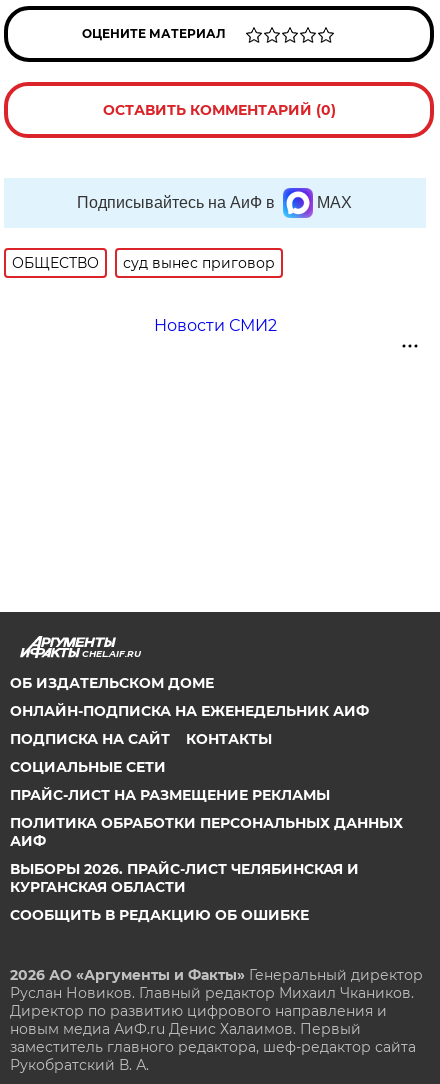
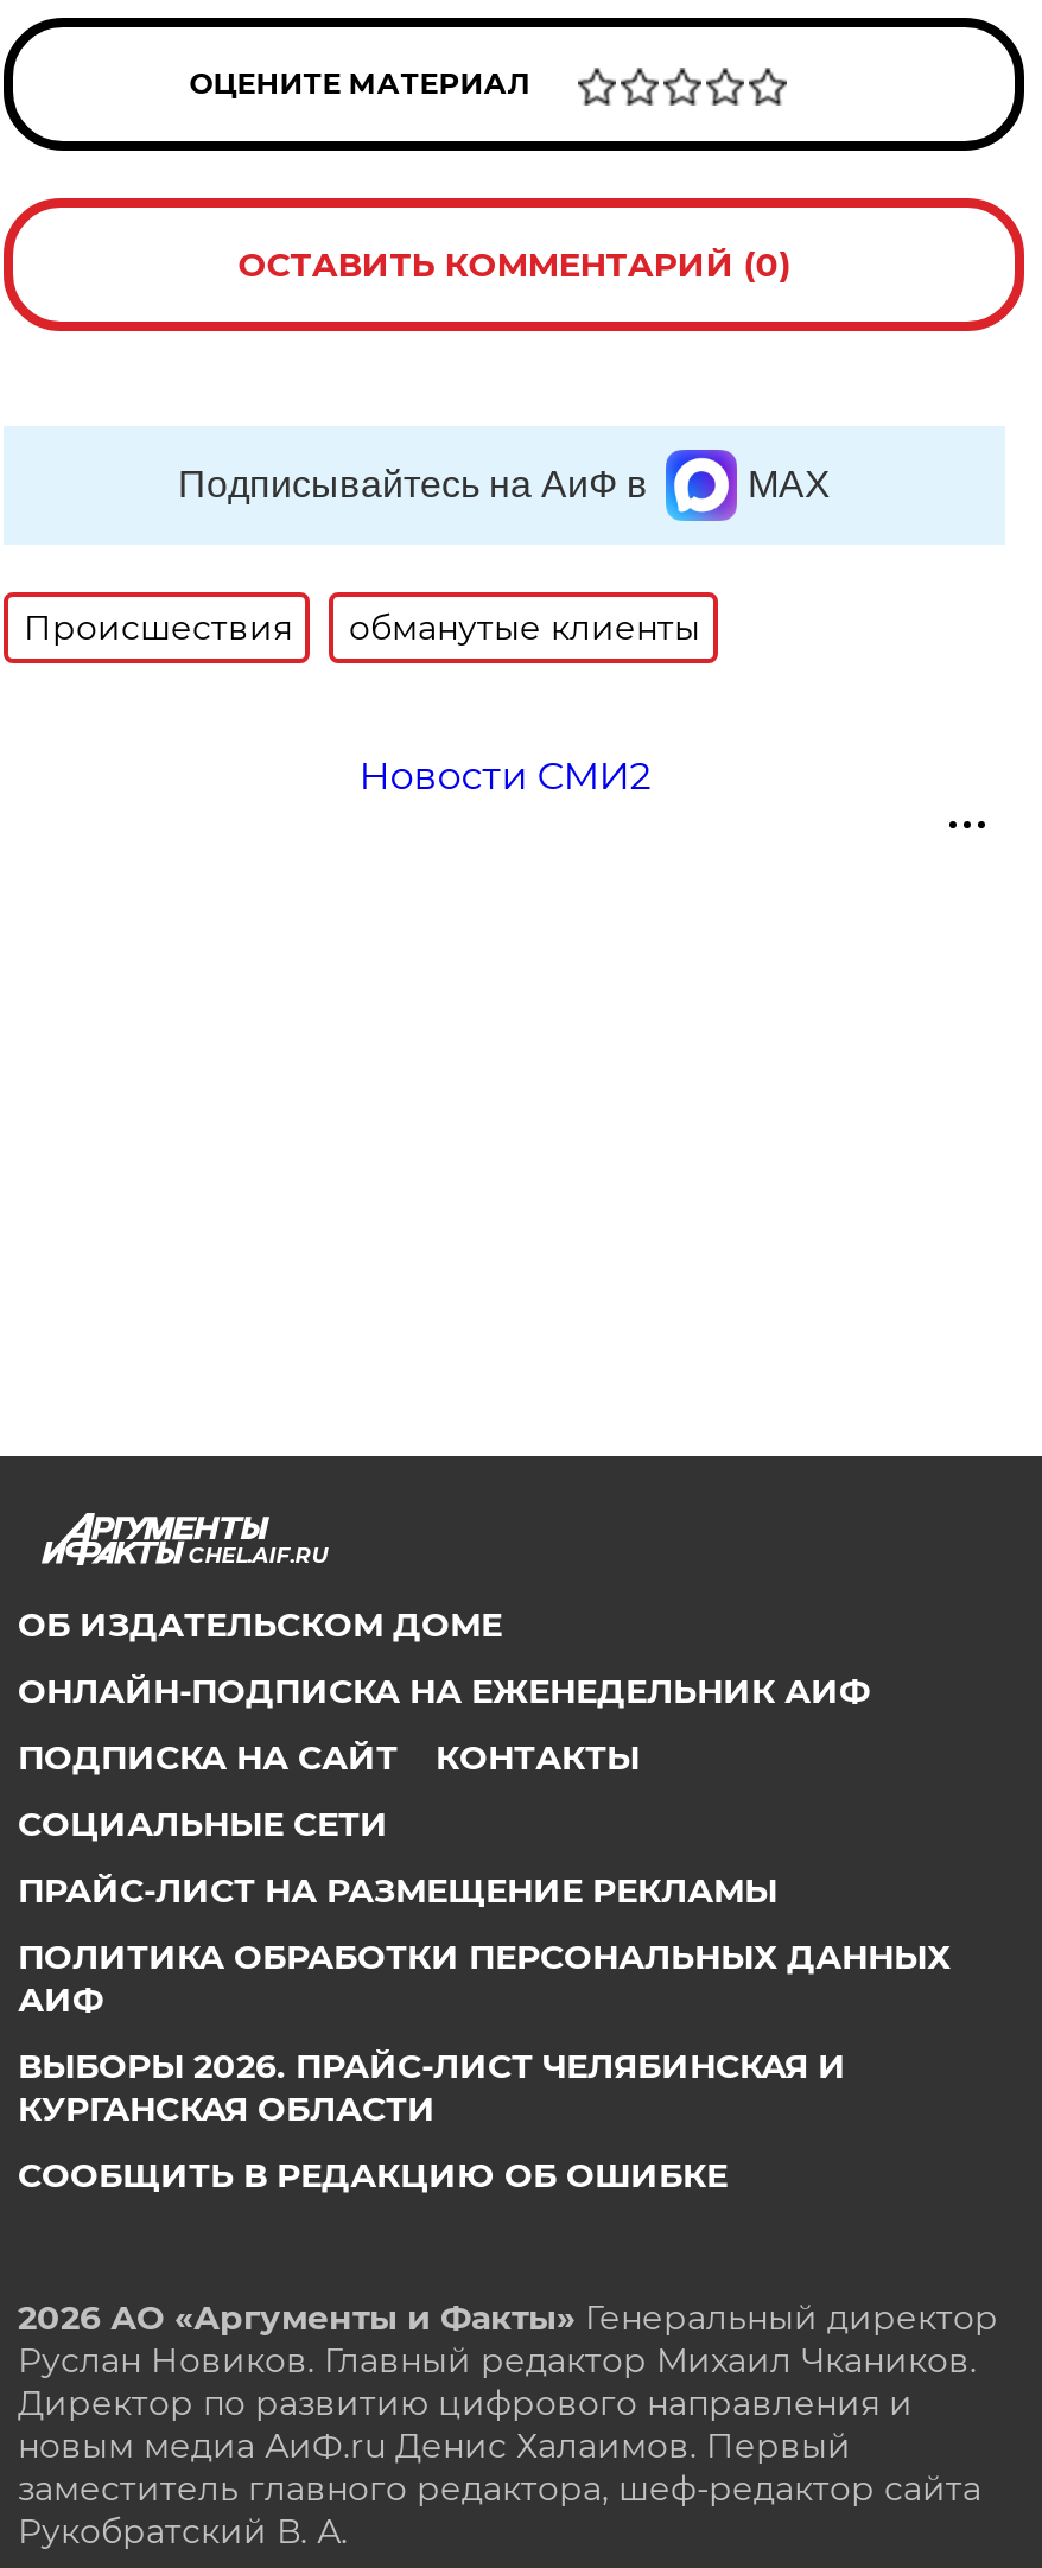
- ОБЩЕСТВО
- суд вынес приговор
+ Происшествия
+ обманутые клиенты
